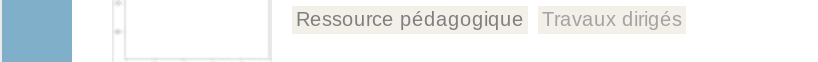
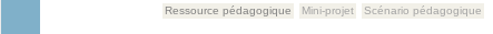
- Travaux dirigés
+ Mini-projet
+ Scénario pédagogique
